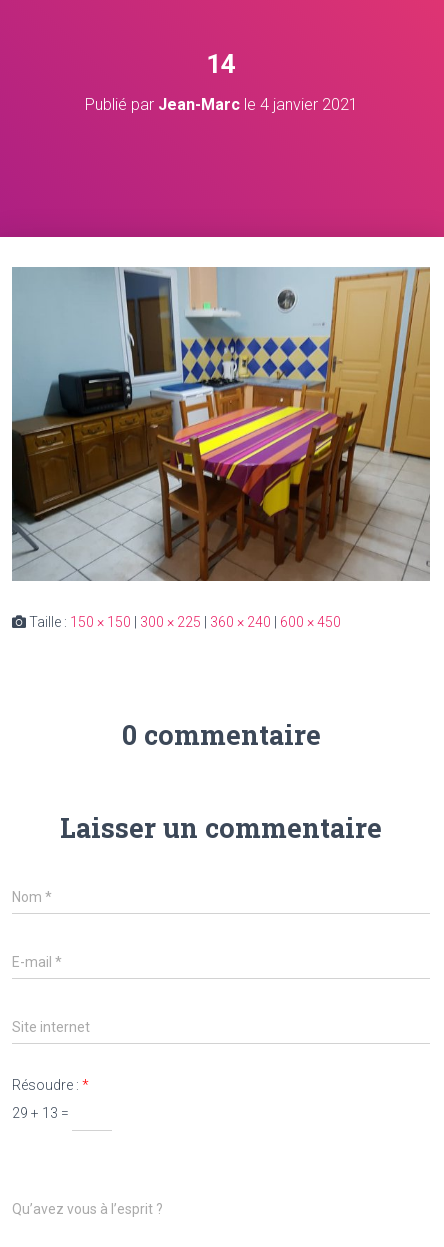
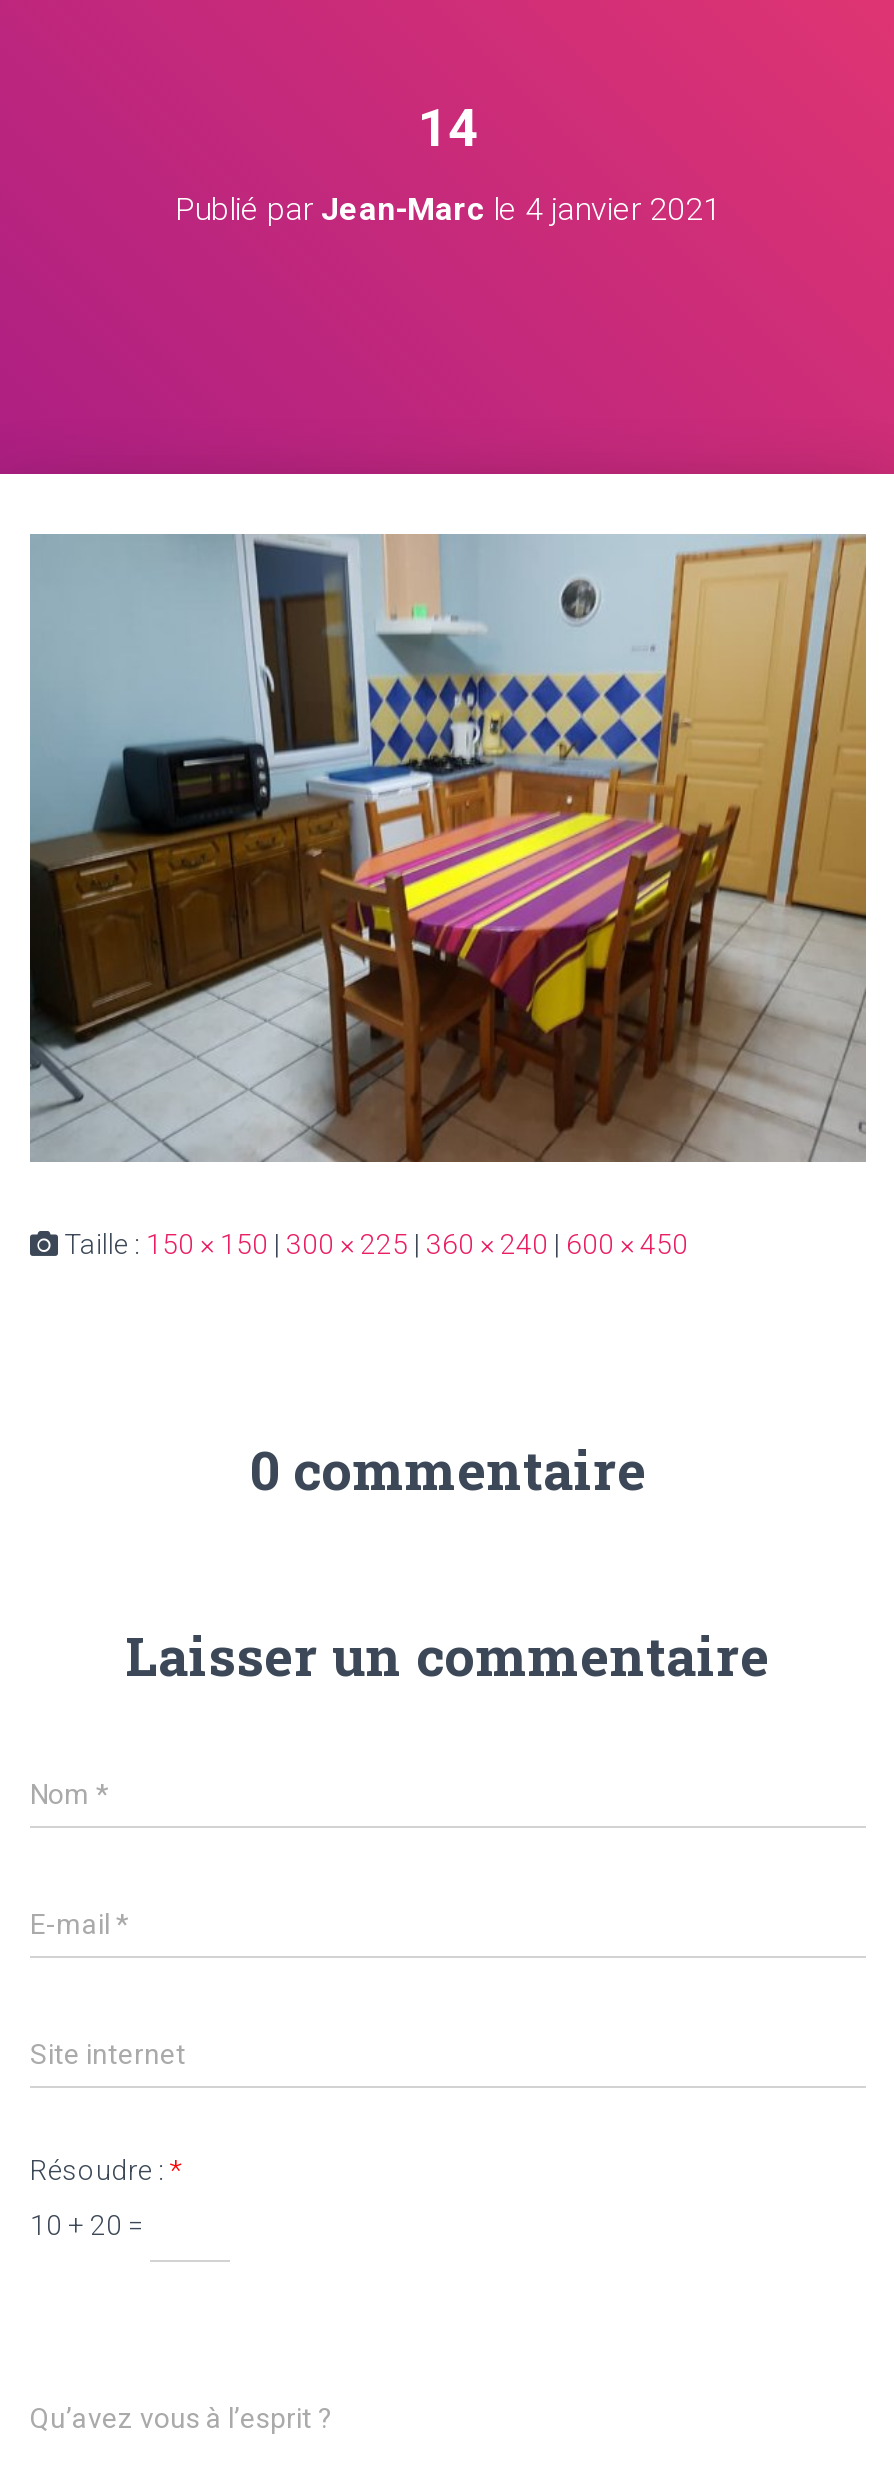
- 29 + 13 =
+ 10 + 20 =
